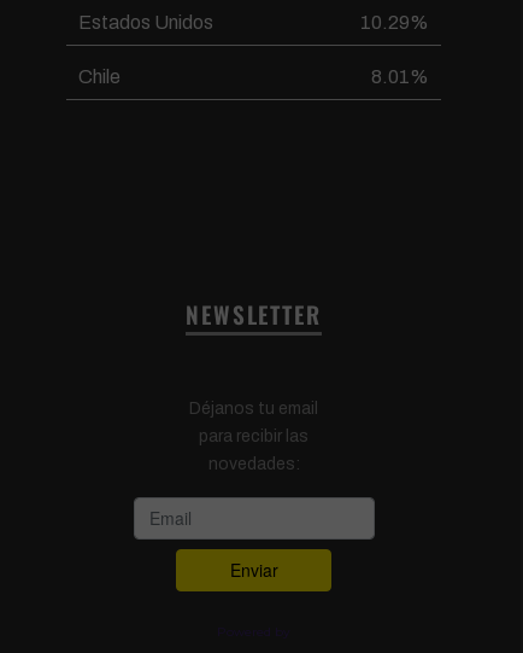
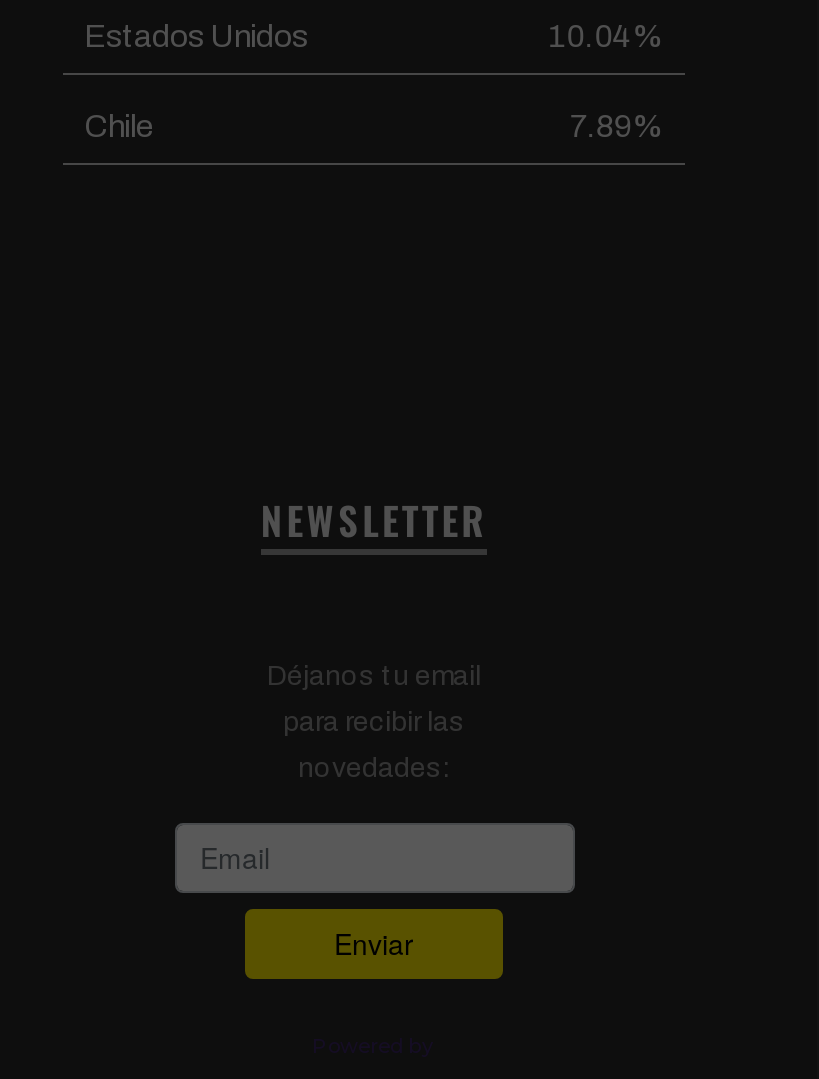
- 10.29%
+ 10.04%

- 8.01%
+ 7.89%
